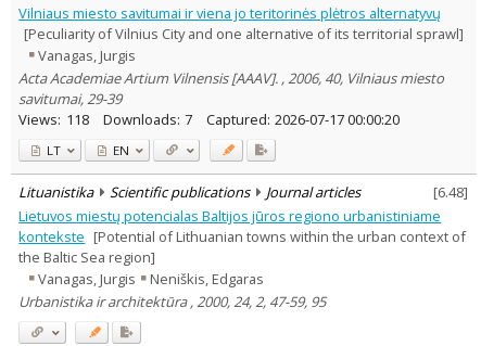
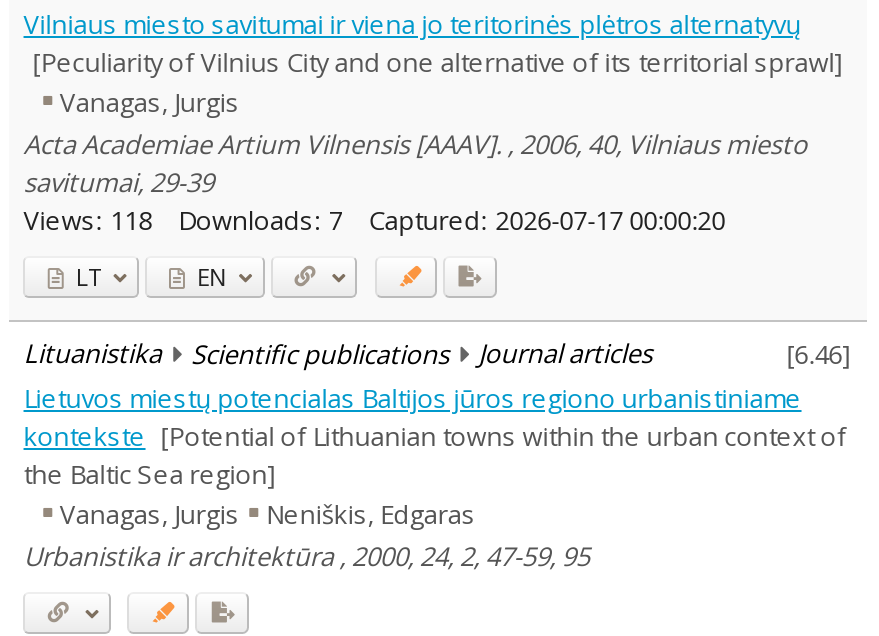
- [6.48]
+ [6.46]
